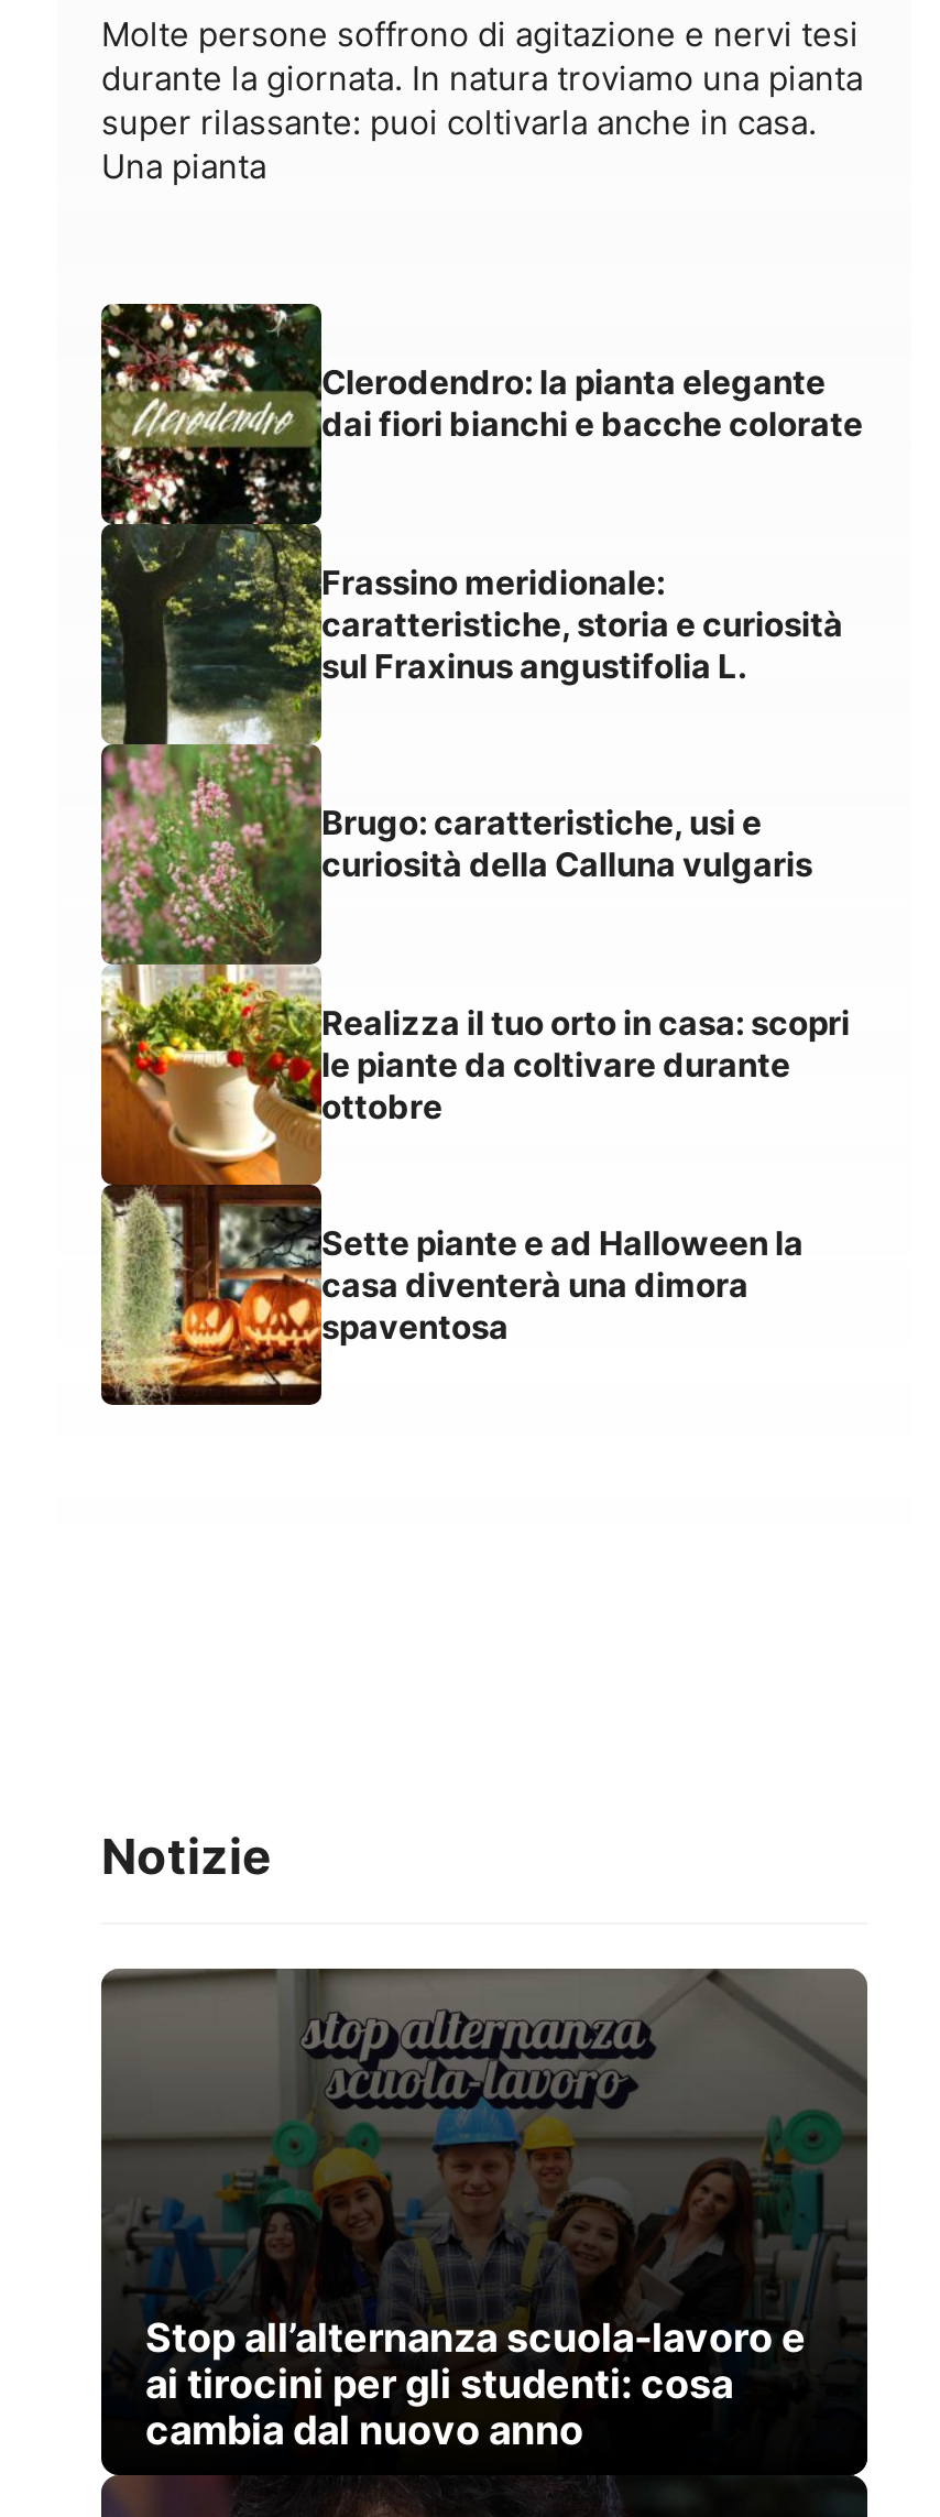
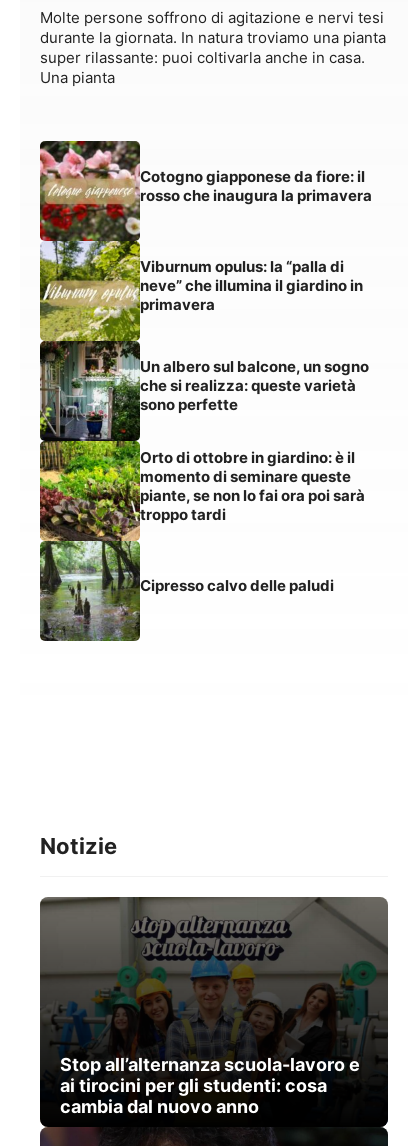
- [image]
- Clerodendro: la pianta elegante
- dai fiori bianchi e bacche colorate
+ [image]
+ Cotogno giapponese da fiore: il
+ rosso che inaugura la primavera

- Frassino meridionale:
- caratteristiche, storia e curiosità
- sul Fraxinus angustifolia L.
+ Viburnum opulus: la “palla di
+ neve” che illumina il giardino in
+ primavera

- Brugo: caratteristiche, usi e
- curiosità della Calluna vulgaris
+ Un albero sul balcone, un sogno
+ che si realizza: queste varietà
+ sono perfette

- Realizza il tuo orto in casa: scopri
- le piante da coltivare durante
- ottobre
+ Orto di ottobre in giardino: è il
+ momento di seminare queste
+ piante, se non lo fai ora poi sarà
+ troppo tardi

- Sette piante e ad Halloween la
- casa diventerà una dimora
- spaventosa
+ Cipresso calvo delle paludi
